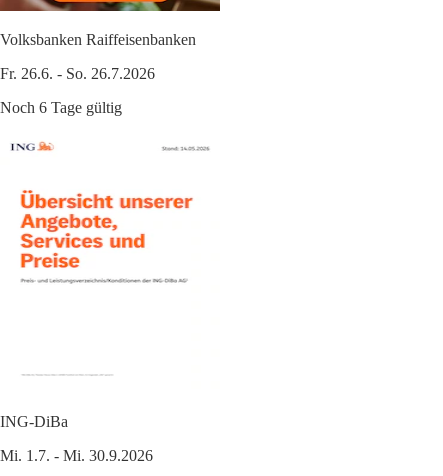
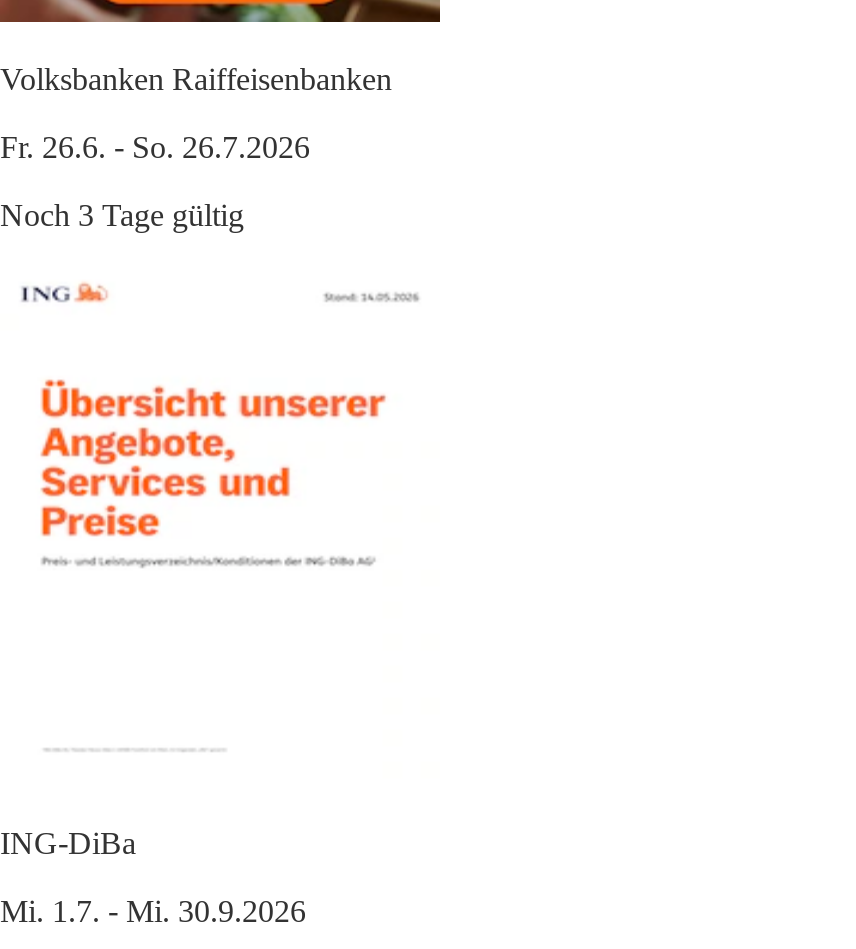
- Noch 6 Tage gültig
+ Noch 3 Tage gültig
